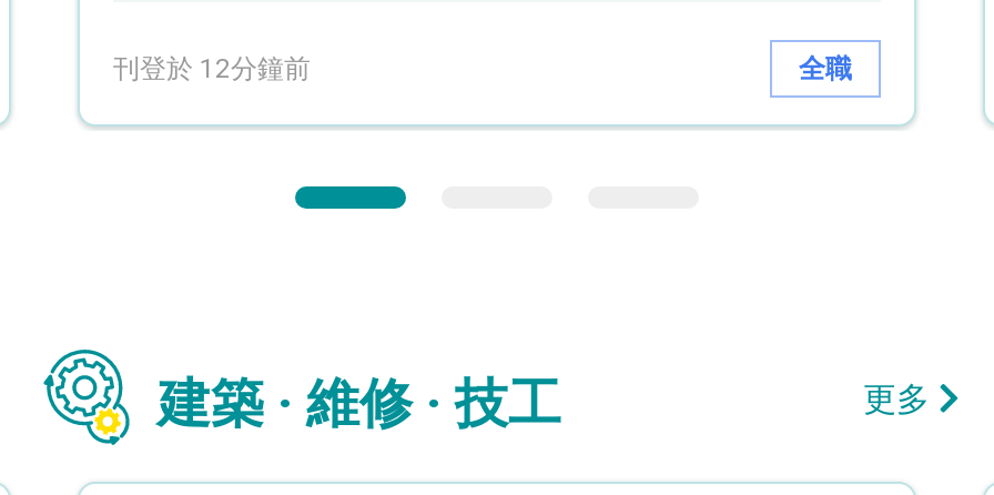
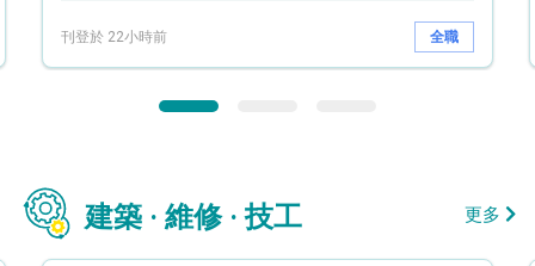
- 刊登於 12分鐘前
+ 刊登於 22小時前
